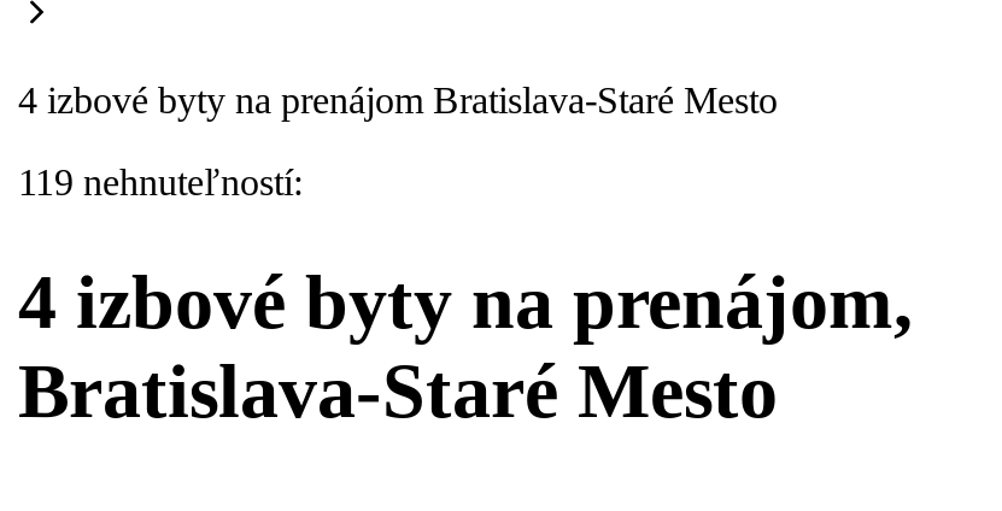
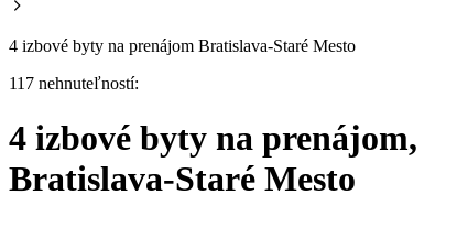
- 119 nehnuteľností:
+ 117 nehnuteľností:
